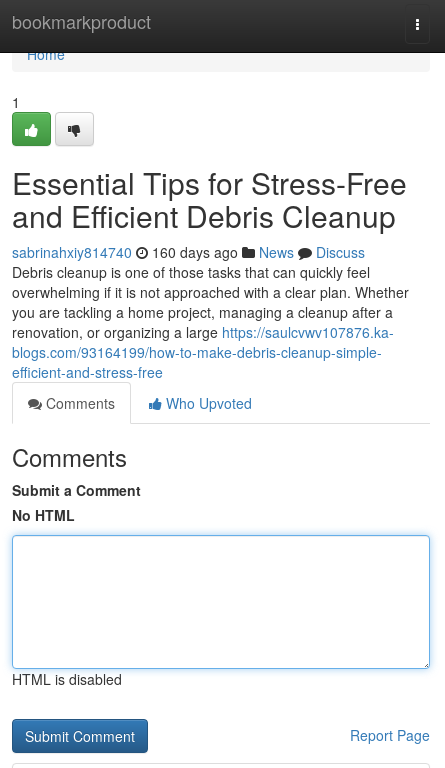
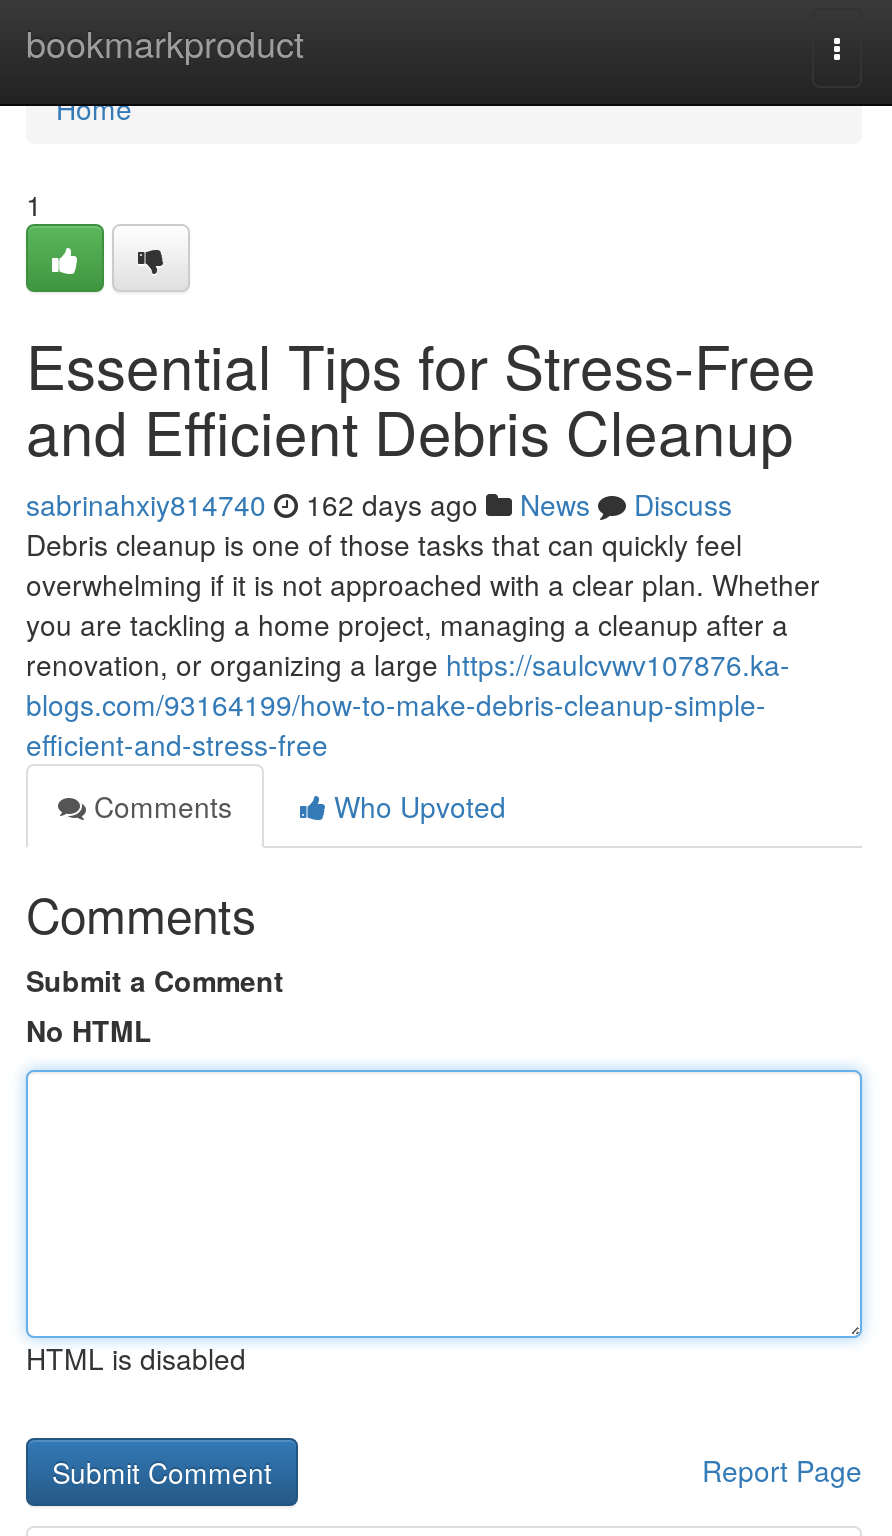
- sabrinahxiy814740 160 days ago News Discuss
+ sabrinahxiy814740 162 days ago News Discuss
